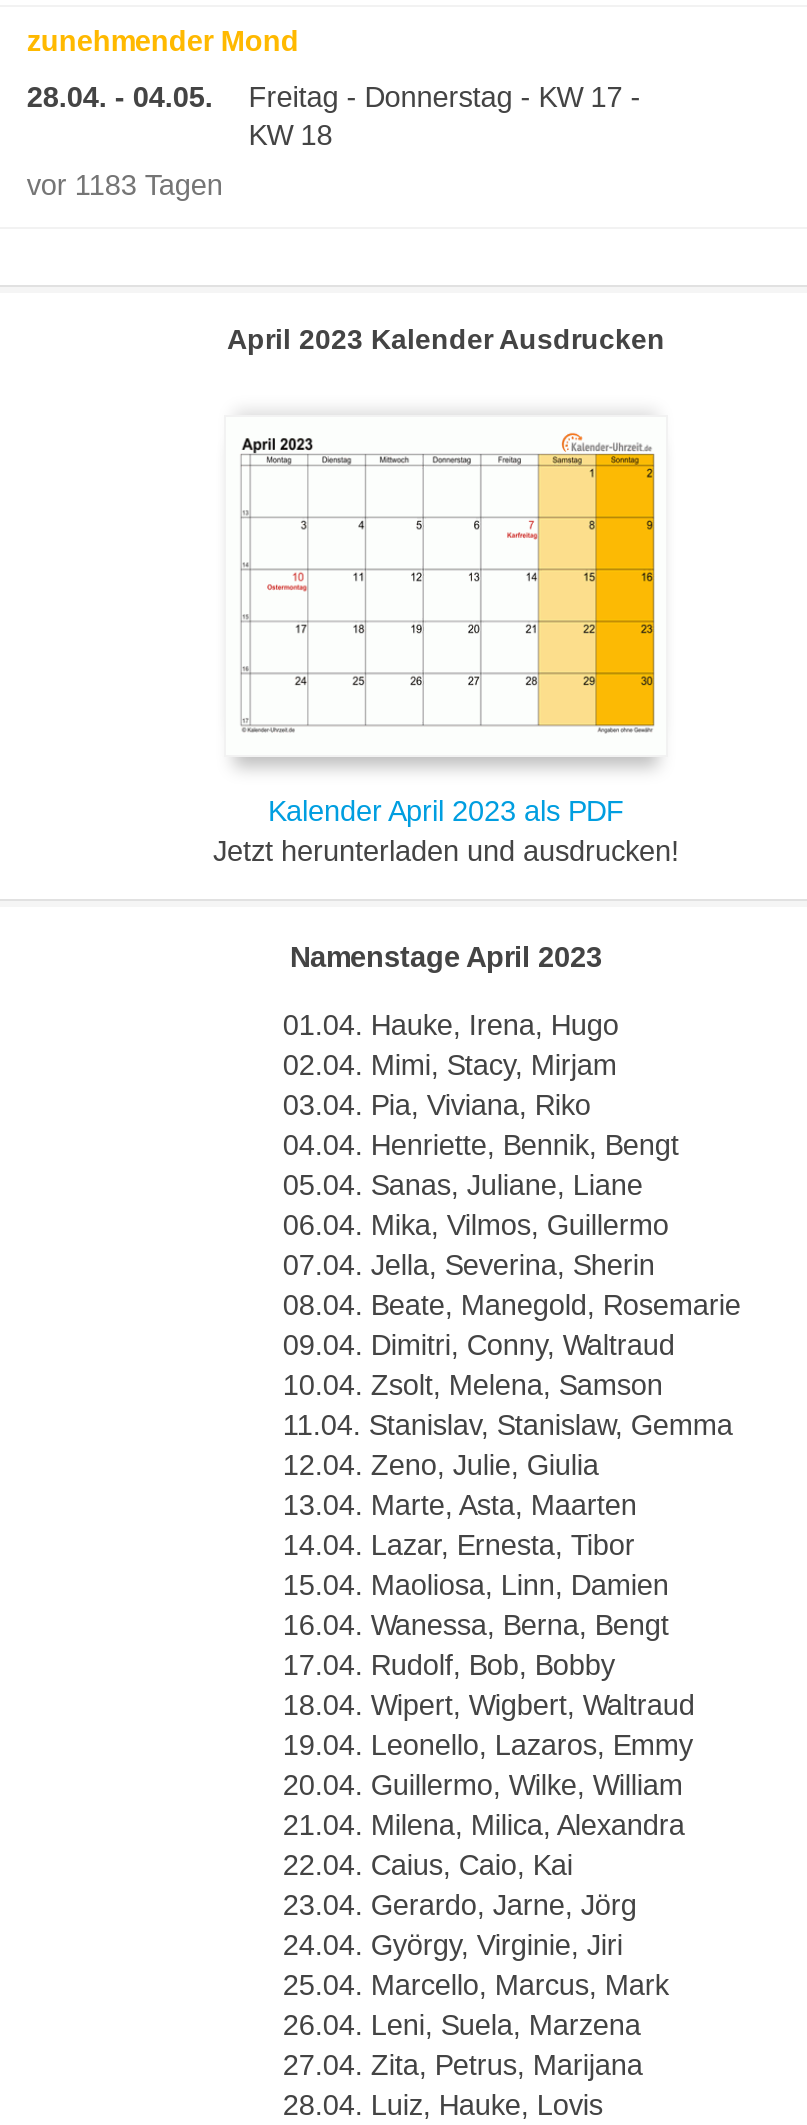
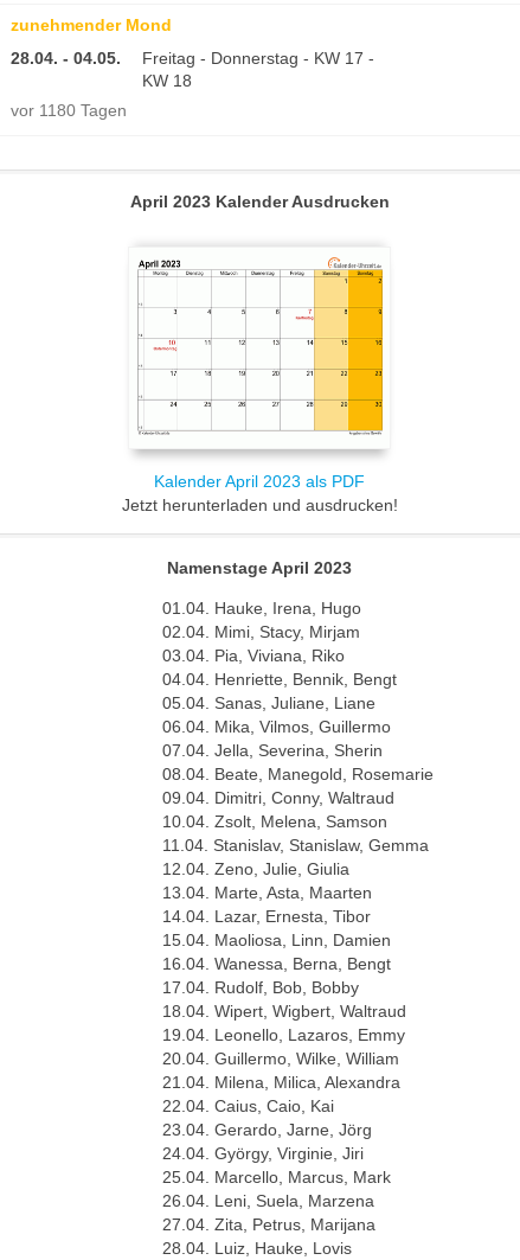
- vor 1183 Tagen
+ vor 1180 Tagen
